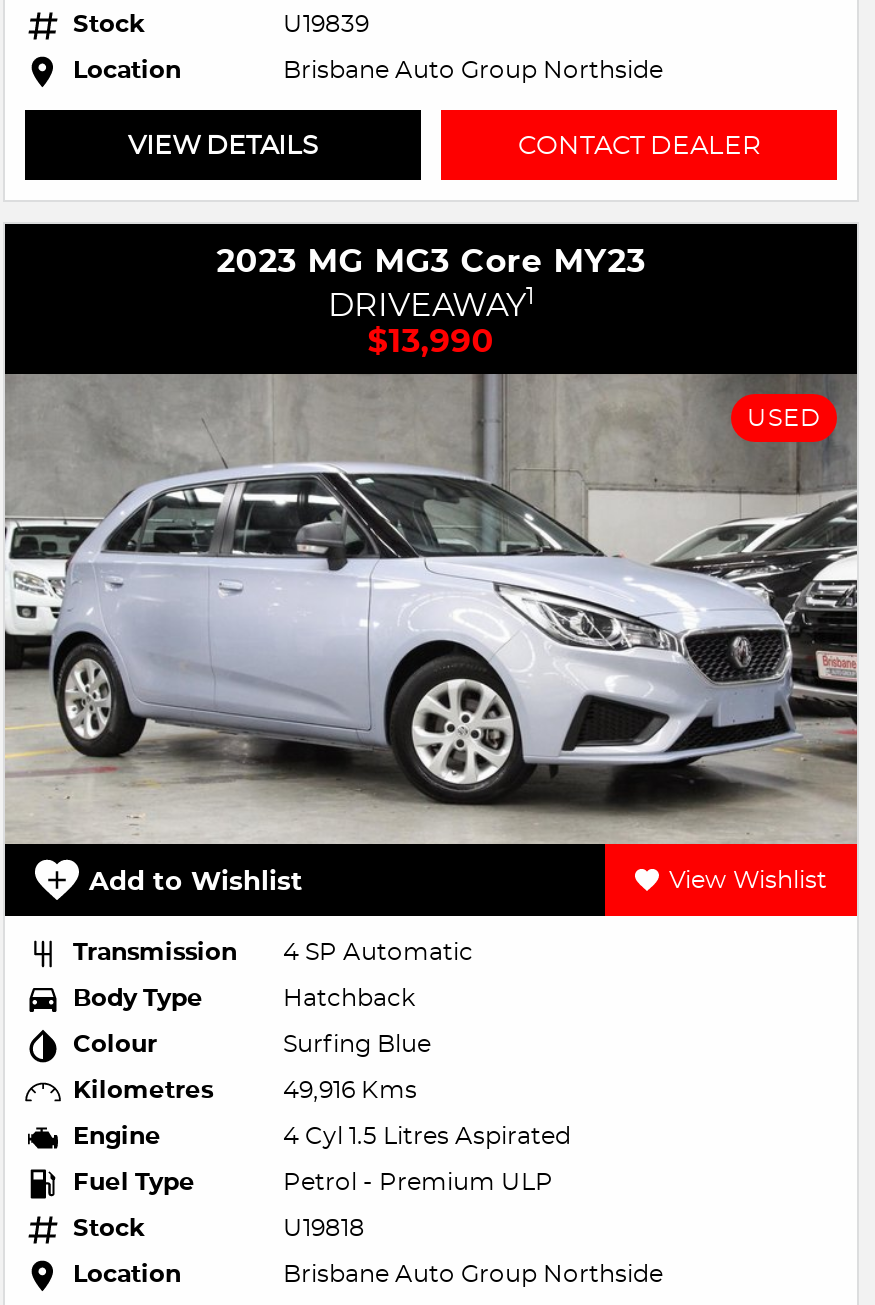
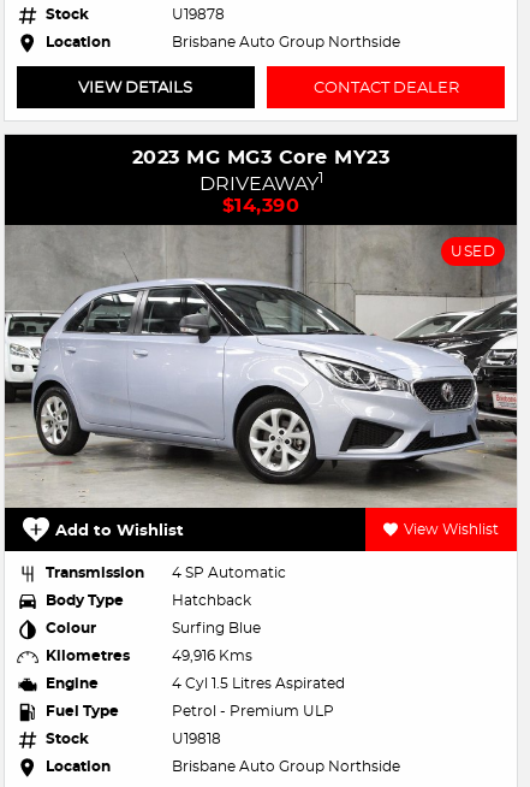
- U19839
+ U19878

- $13,990
+ $14,390
